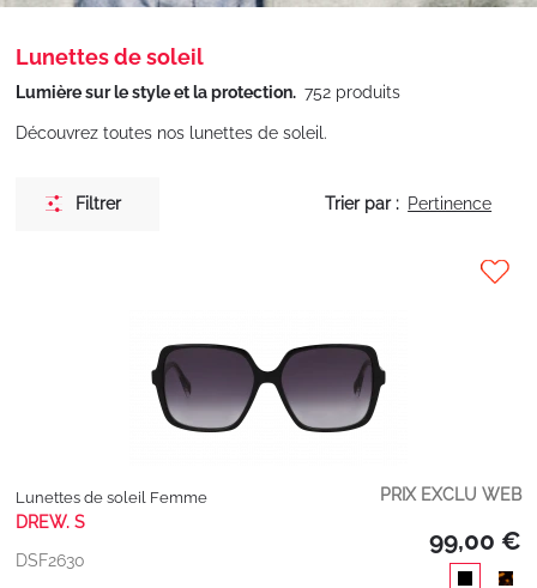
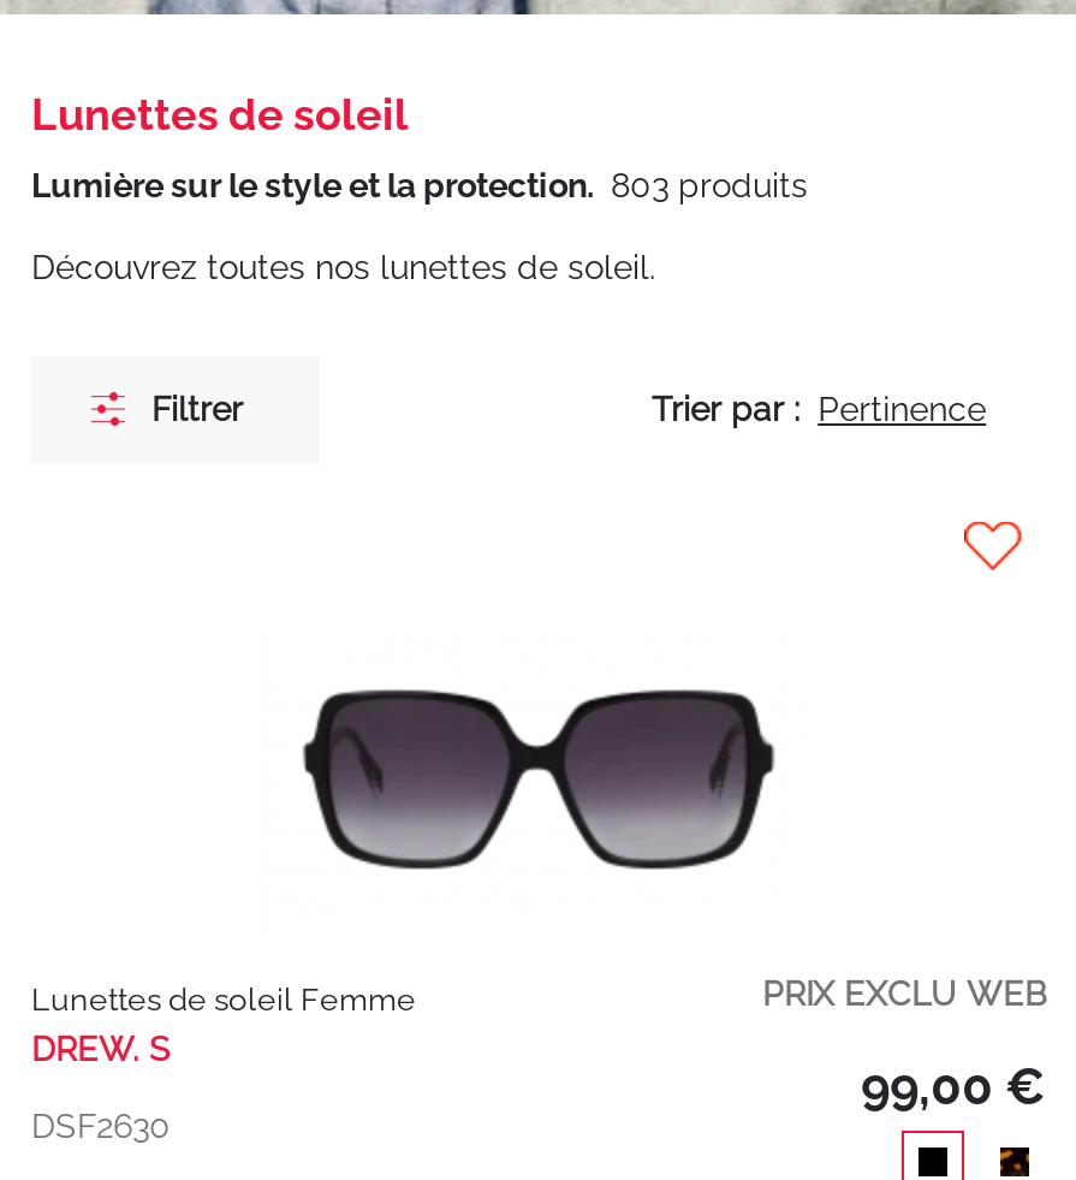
- Lumière sur le style et la protection. 752 produits
+ Lumière sur le style et la protection. 803 produits
